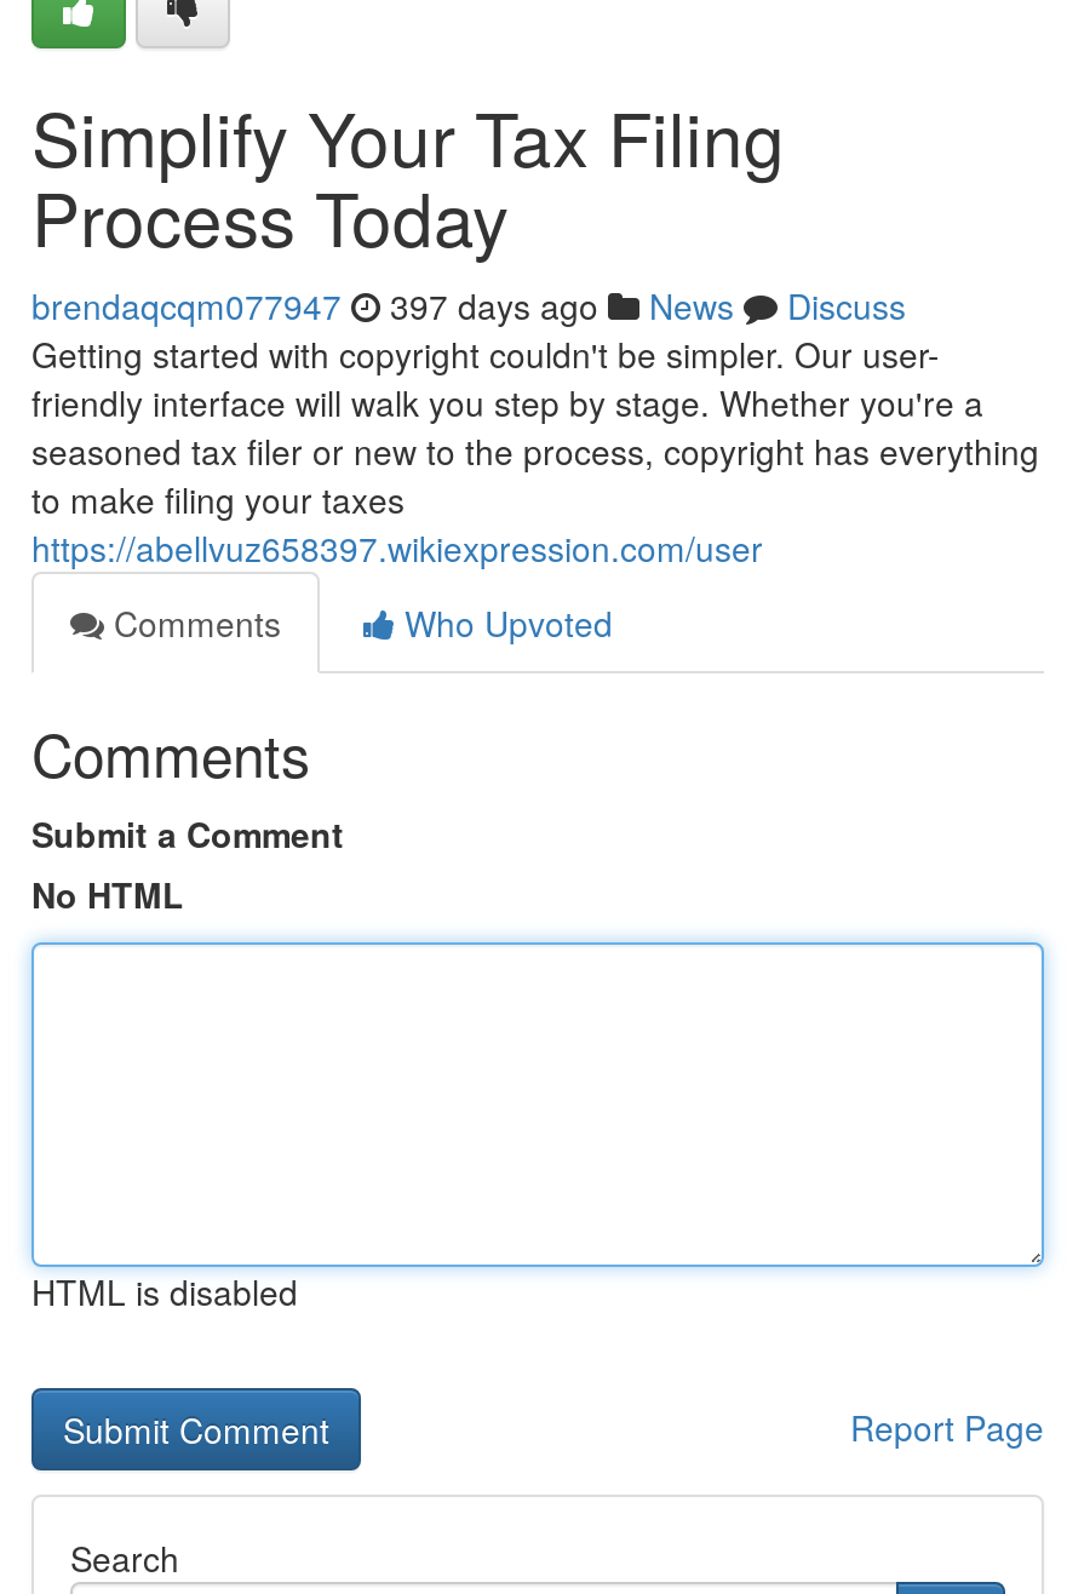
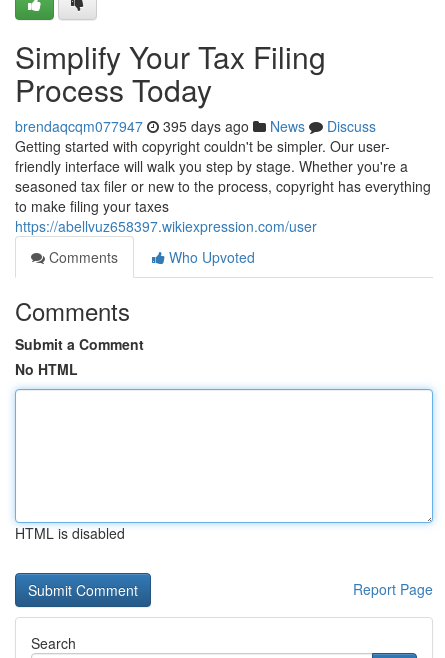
- brendaqcqm077947 397 days ago News Discuss
+ brendaqcqm077947 395 days ago News Discuss
